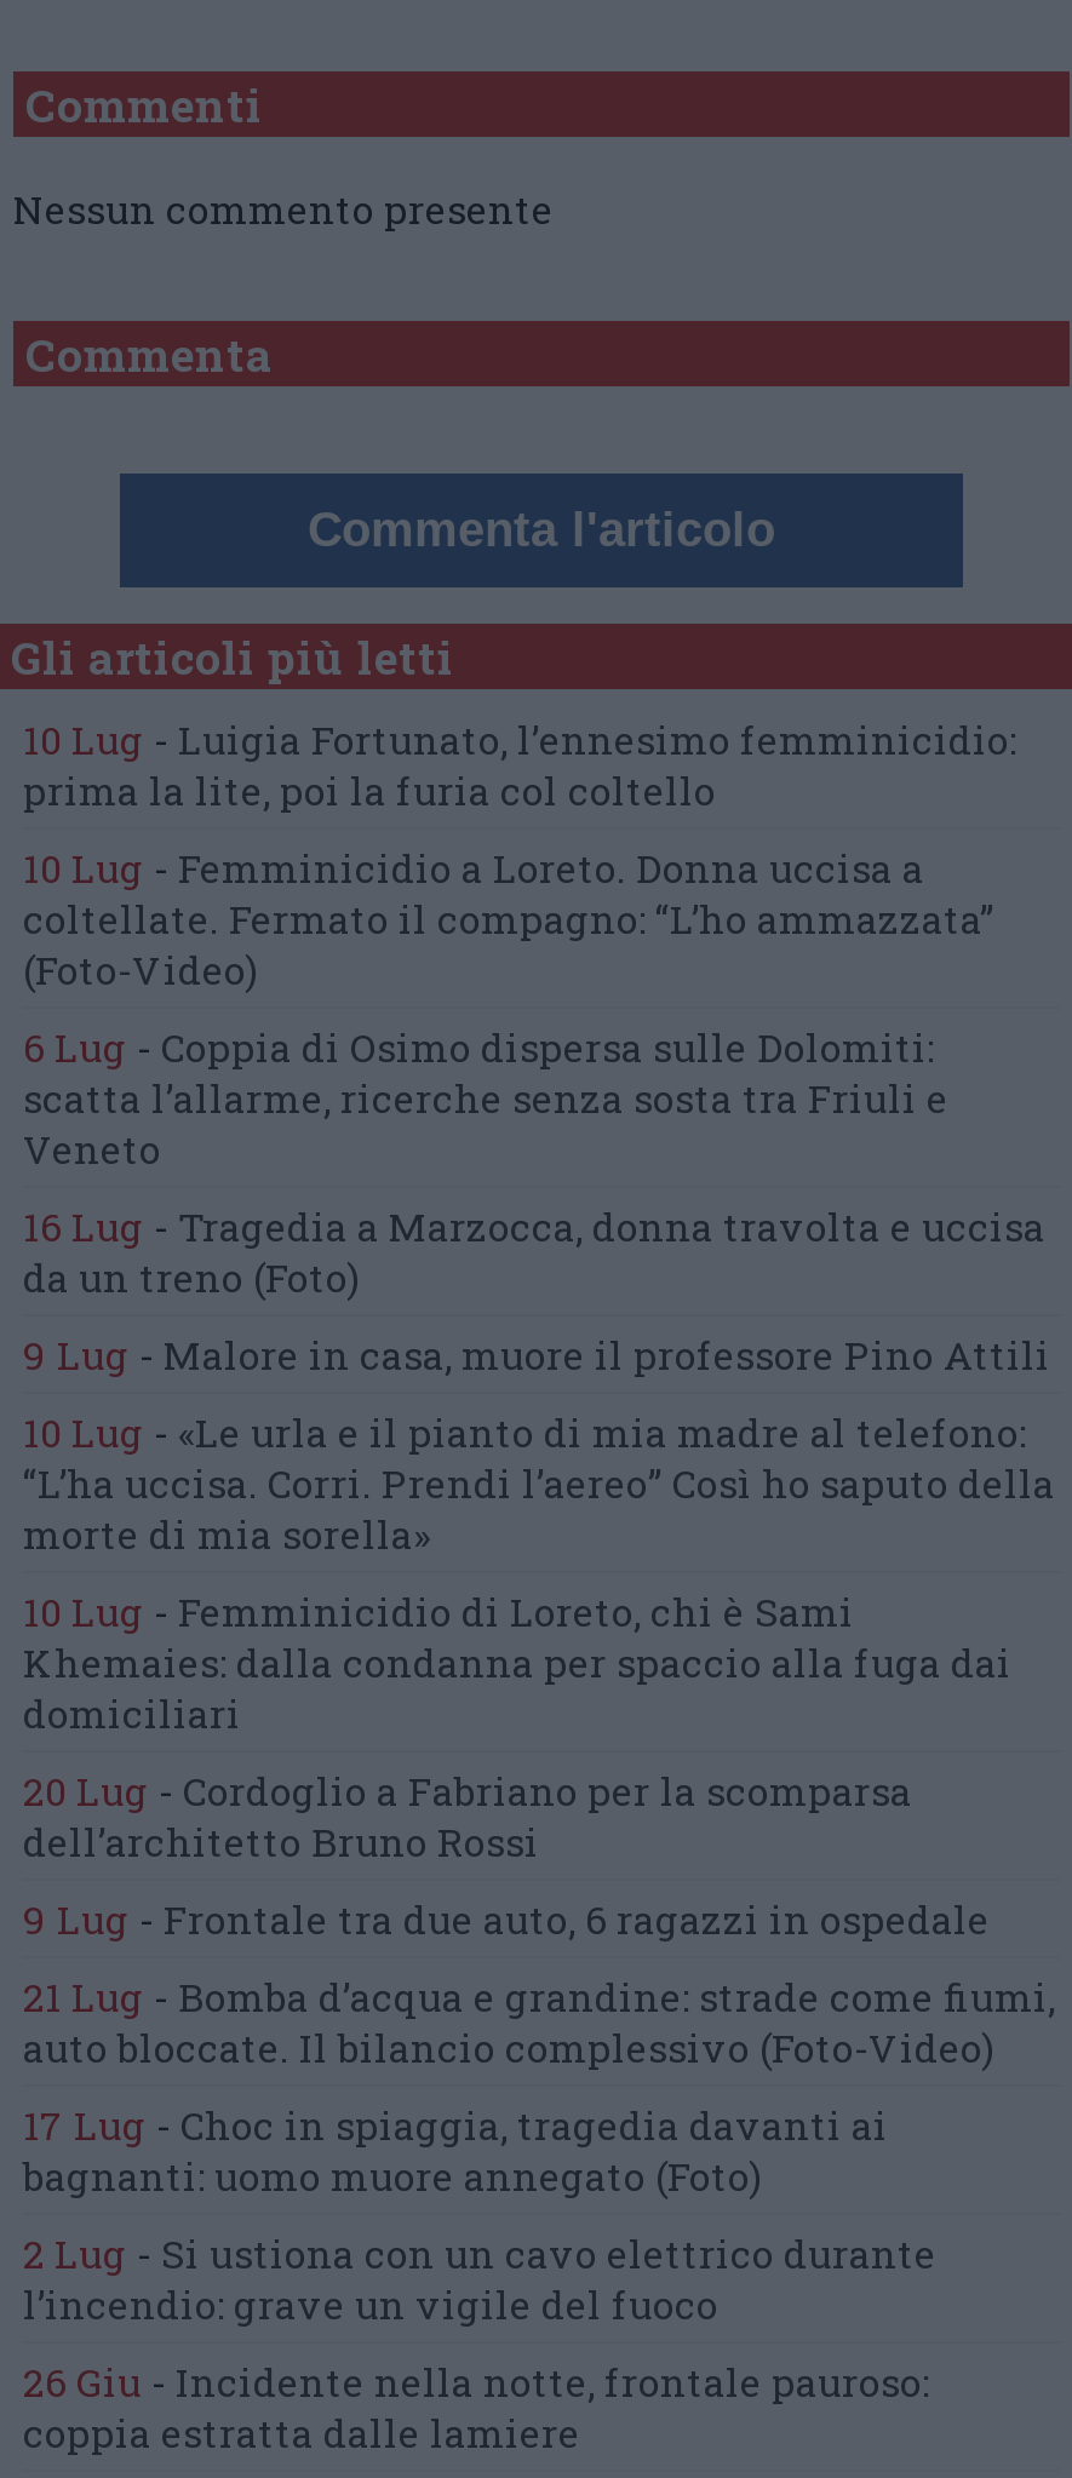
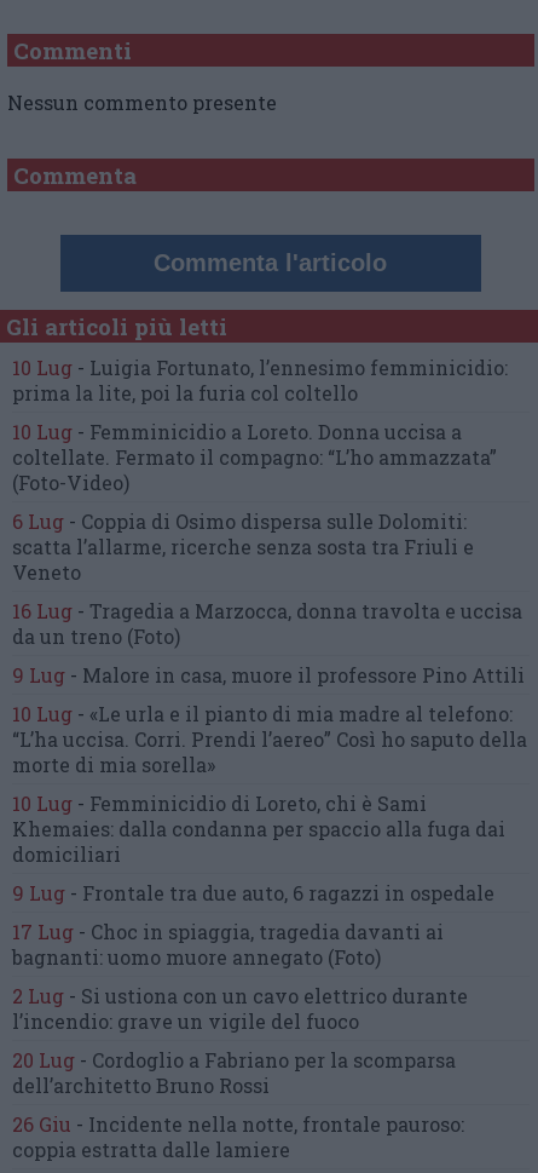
moved down: 20 Lug - Cordoglio a Fabriano per la scomparsa | dell’architetto Bruno Rossi

- 21 Lug - Bomba d’acqua e grandine: strade come fiumi,
- auto bloccate. Il bilancio complessivo (Foto-Video)

moved up: 17 Lug - Choc in spiaggia, tragedia davanti ai | bagnanti: uomo muore annegato (Foto) | 2 Lug - Si ustiona con un cavo elettrico durante | l’incendio: grave un vigile del fuoco
